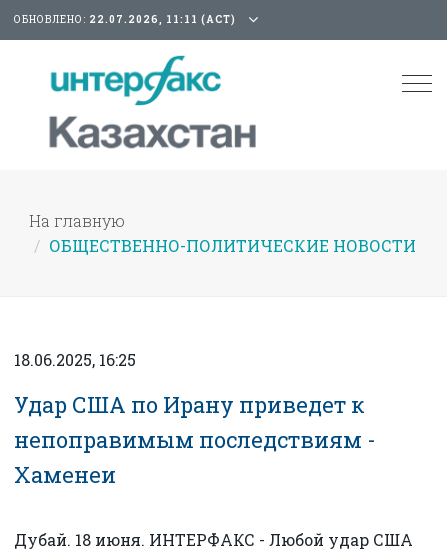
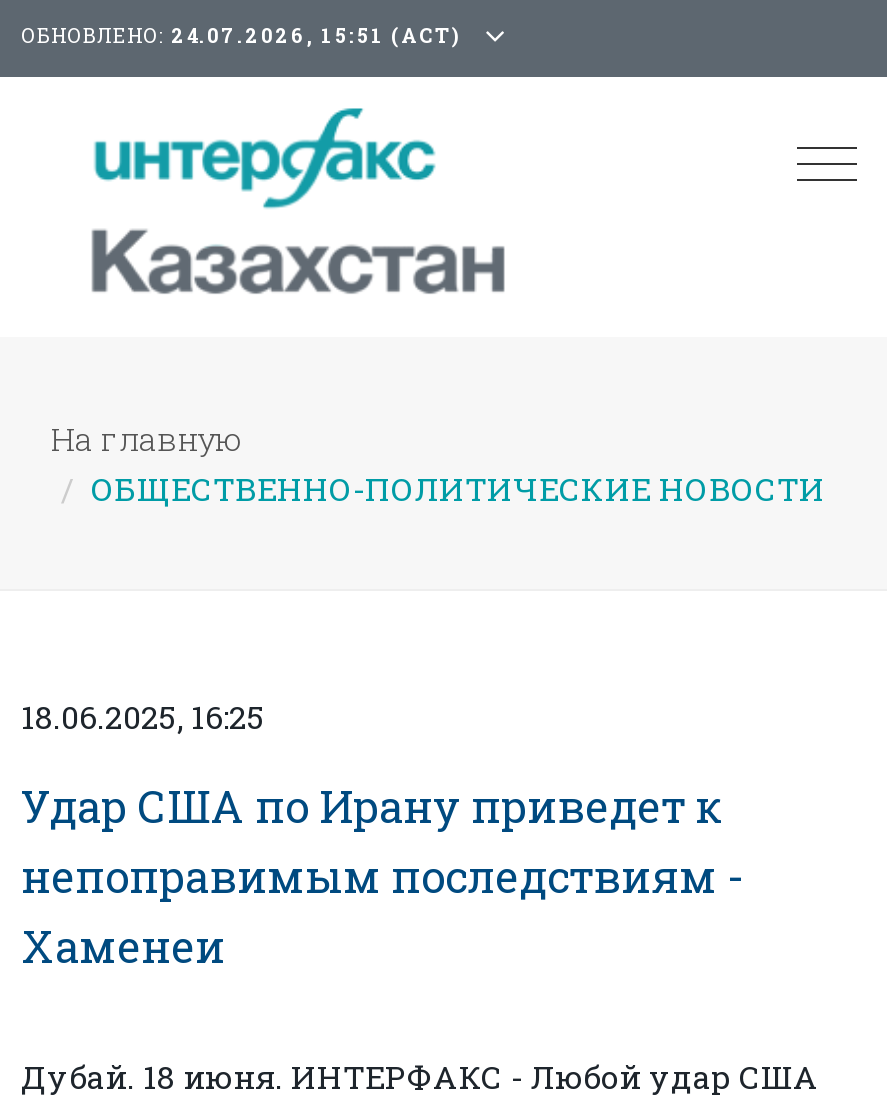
- ОБНОВЛЕНО: 22.07.2026, 11:11 (АСТ)
+ ОБНОВЛЕНО: 24.07.2026, 15:51 (АСТ)
